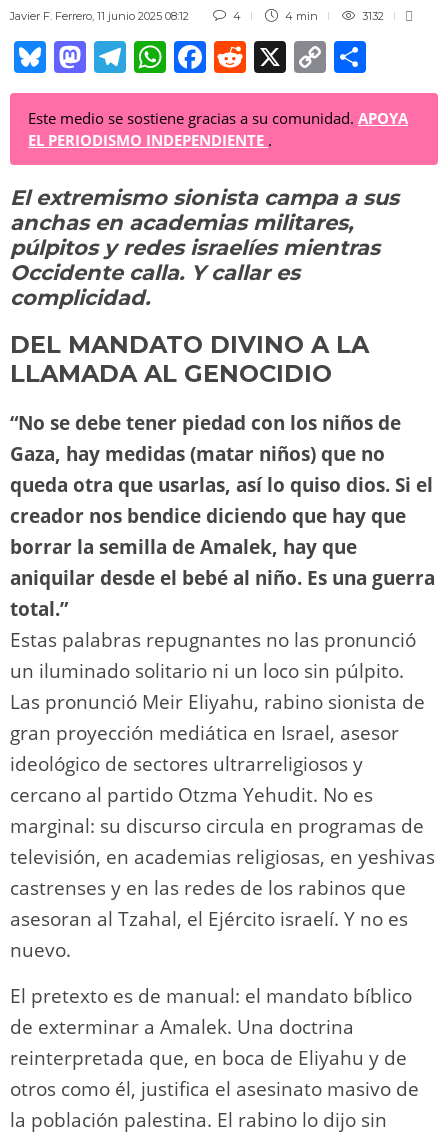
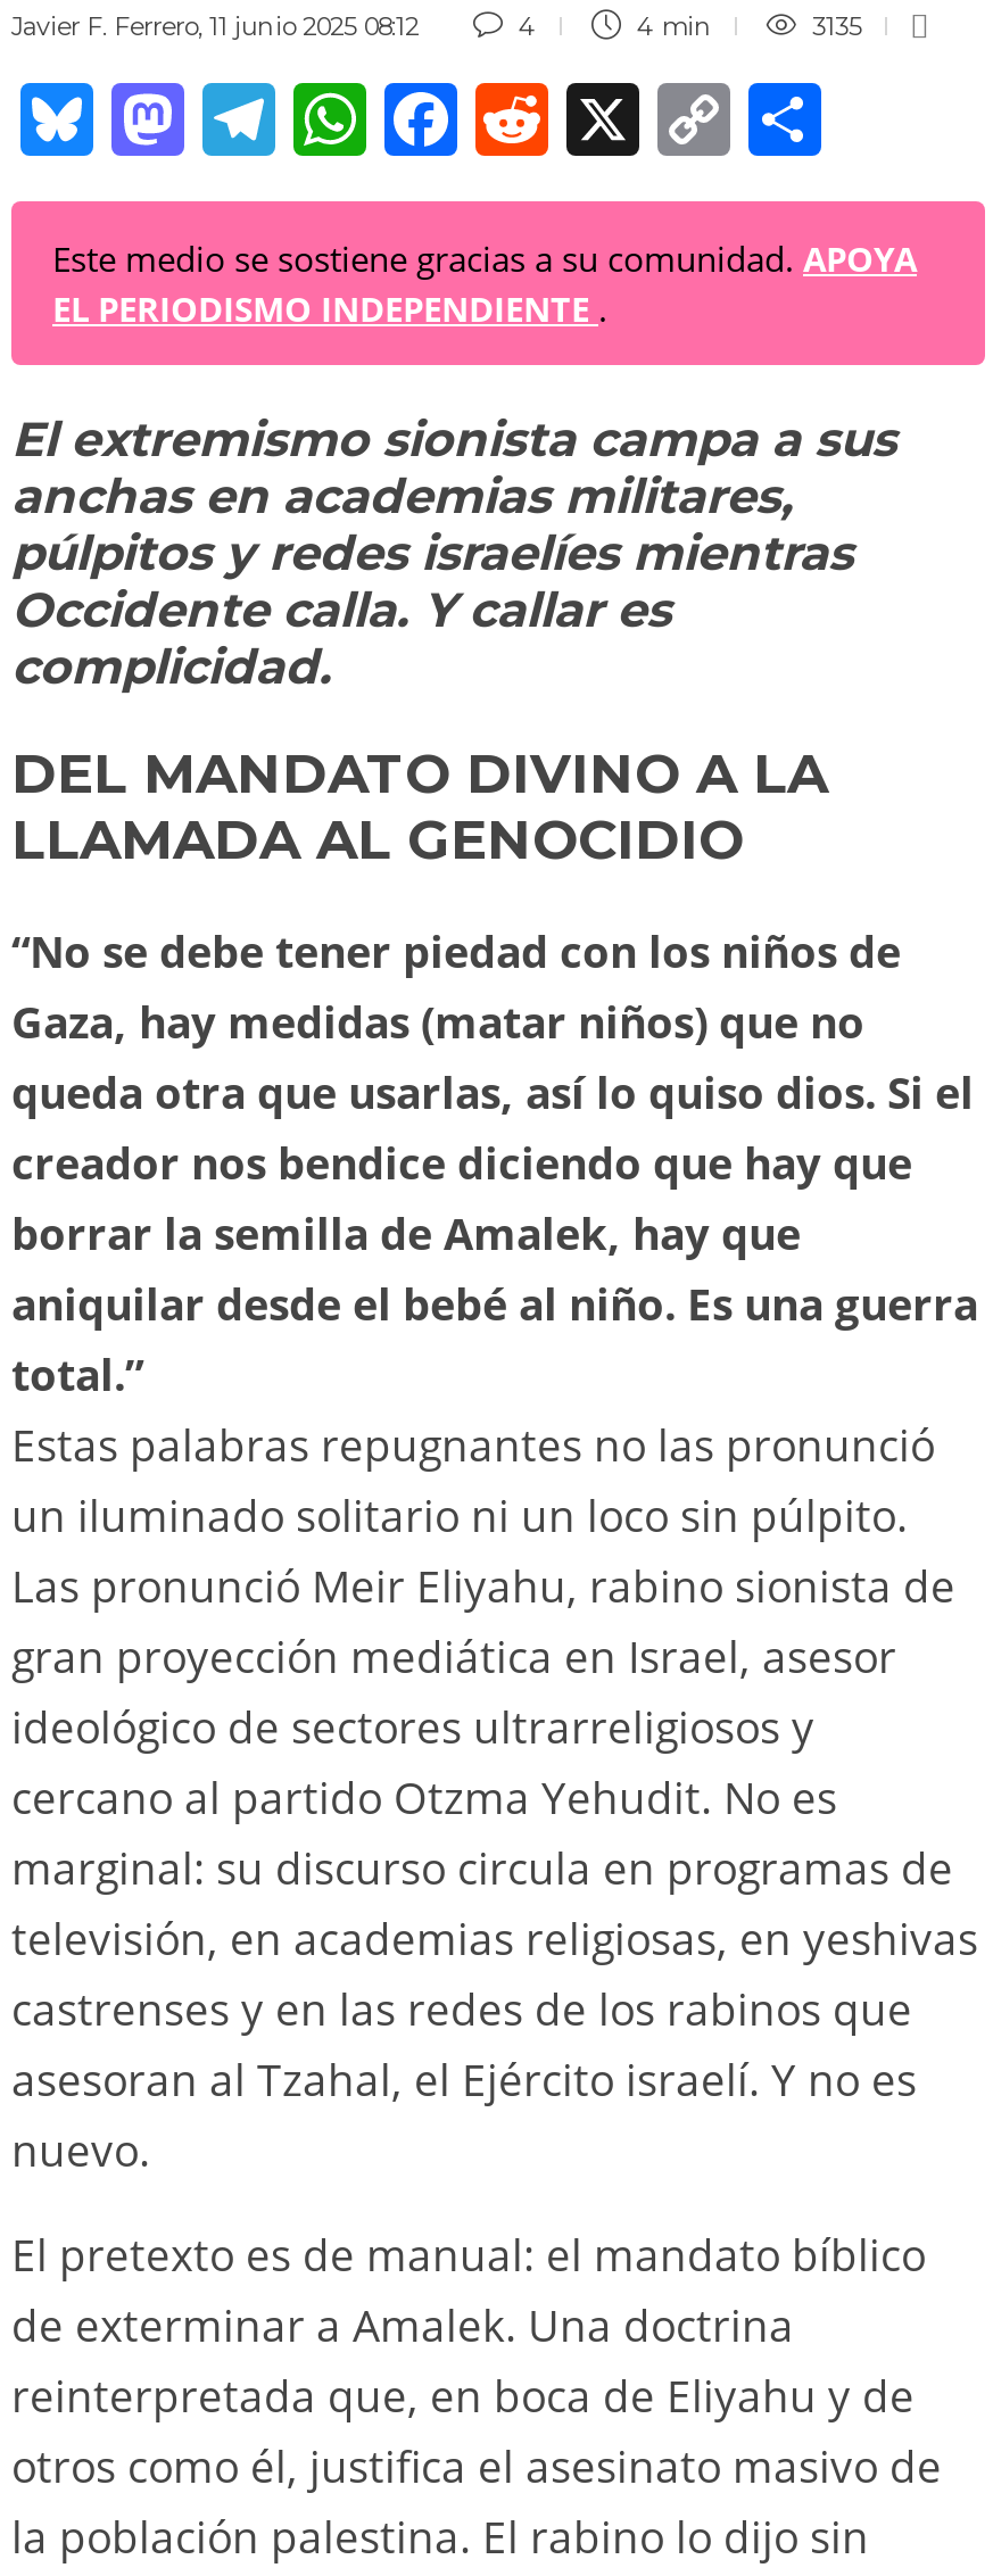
- 3132
+ 3135
